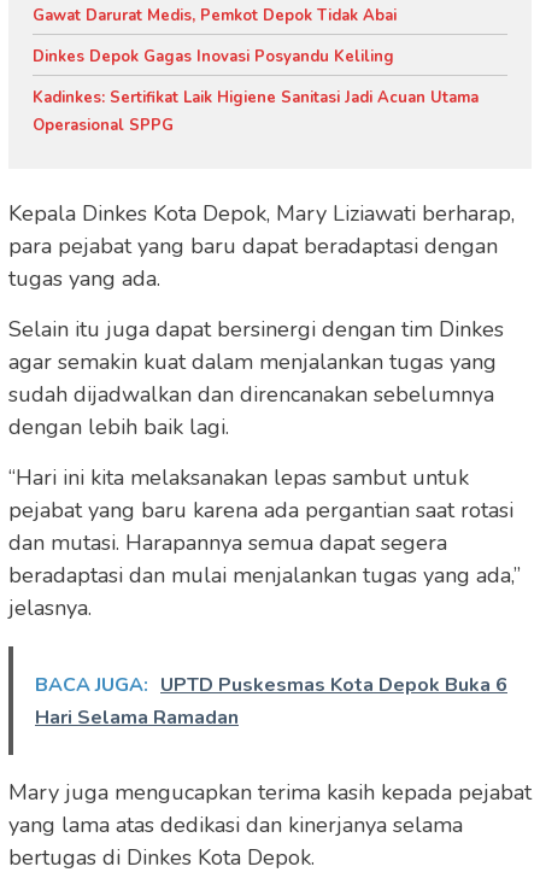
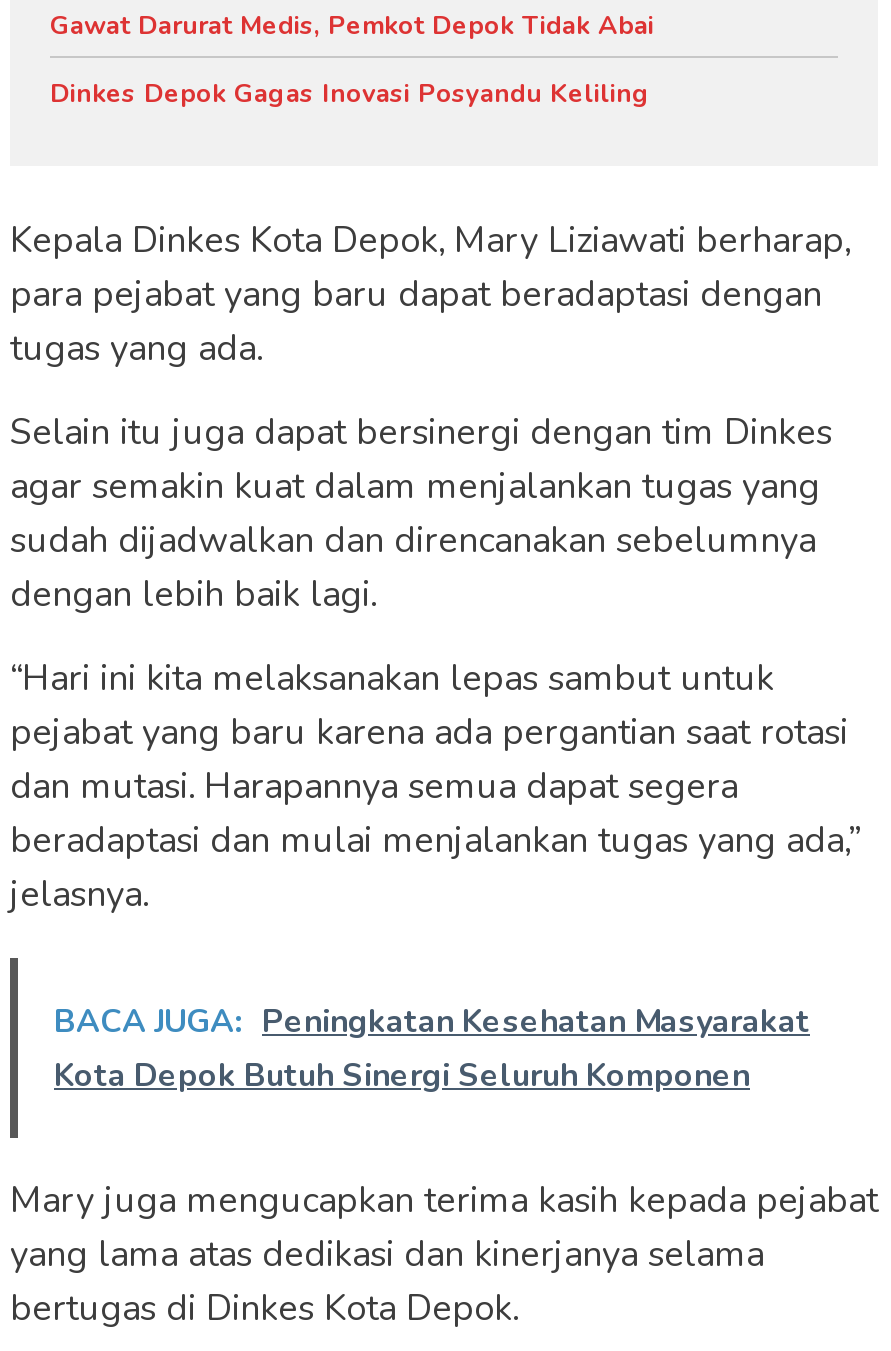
- Kadinkes: Sertifikat Laik Higiene Sanitasi Jadi Acuan Utama
- Operasional SPPG

- BACA JUGA: UPTD Puskesmas Kota Depok Buka 6
- Hari Selama Ramadan
+ BACA JUGA: Peningkatan Kesehatan Masyarakat
+ Kota Depok Butuh Sinergi Seluruh Komponen
